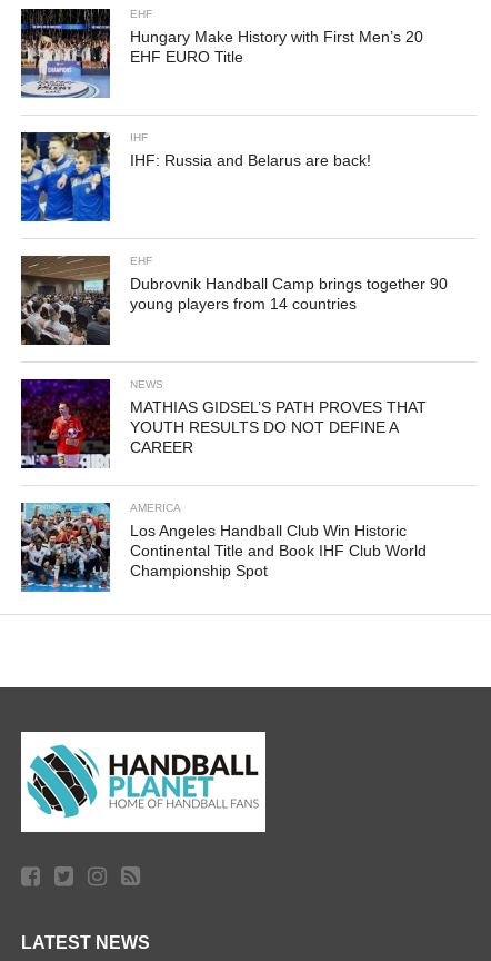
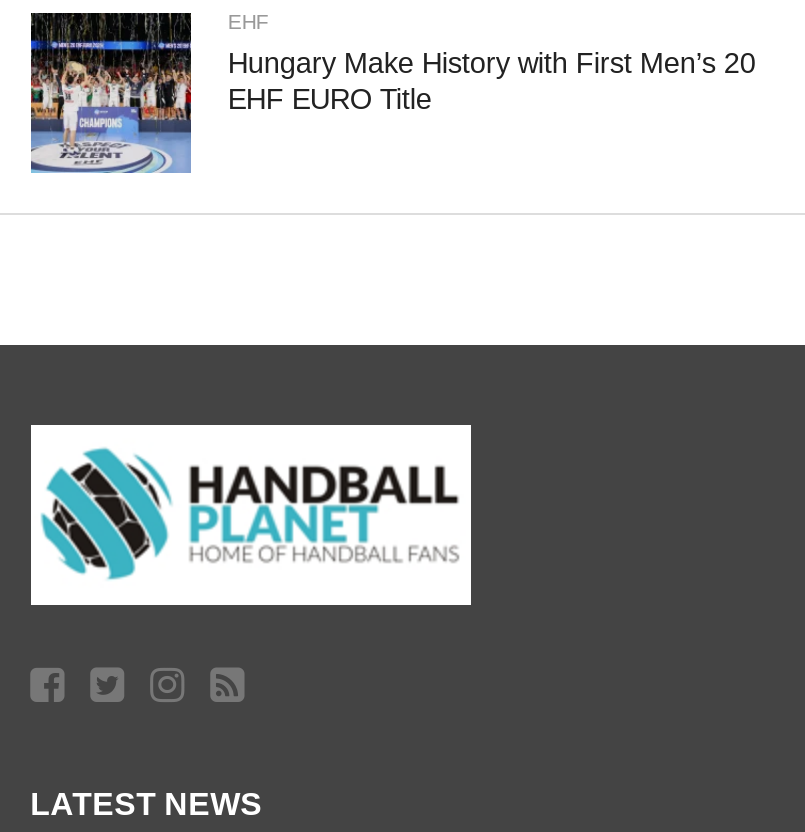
- [image]
- IHF
- IHF: Russia and Belarus are back!

- [image]
- EHF
- Dubrovnik Handball Camp brings together 90
- young players from 14 countries

- [image]
- NEWS
- MATHIAS GIDSEL’S PATH PROVES THAT
- YOUTH RESULTS DO NOT DEFINE A
- CAREER

- [image]
- AMERICA
- Los Angeles Handball Club Win Historic
- Continental Title and Book IHF Club World
- Championship Spot
